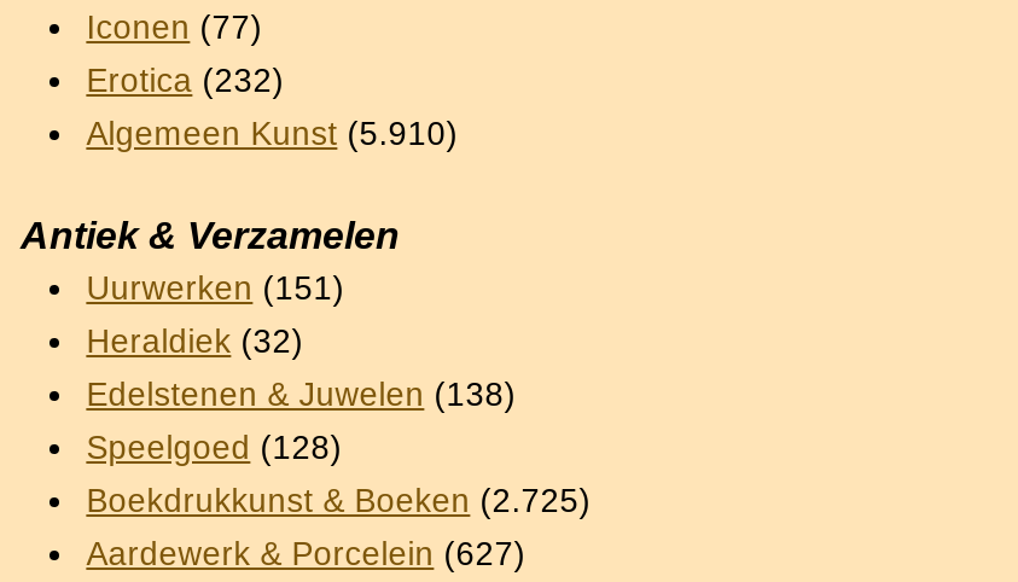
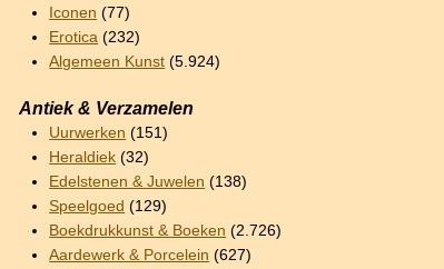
- Algemeen Kunst (5.910)
+ Algemeen Kunst (5.924)

- Speelgoed (128)
+ Speelgoed (129)

- Boekdrukkunst & Boeken (2.725)
+ Boekdrukkunst & Boeken (2.726)
